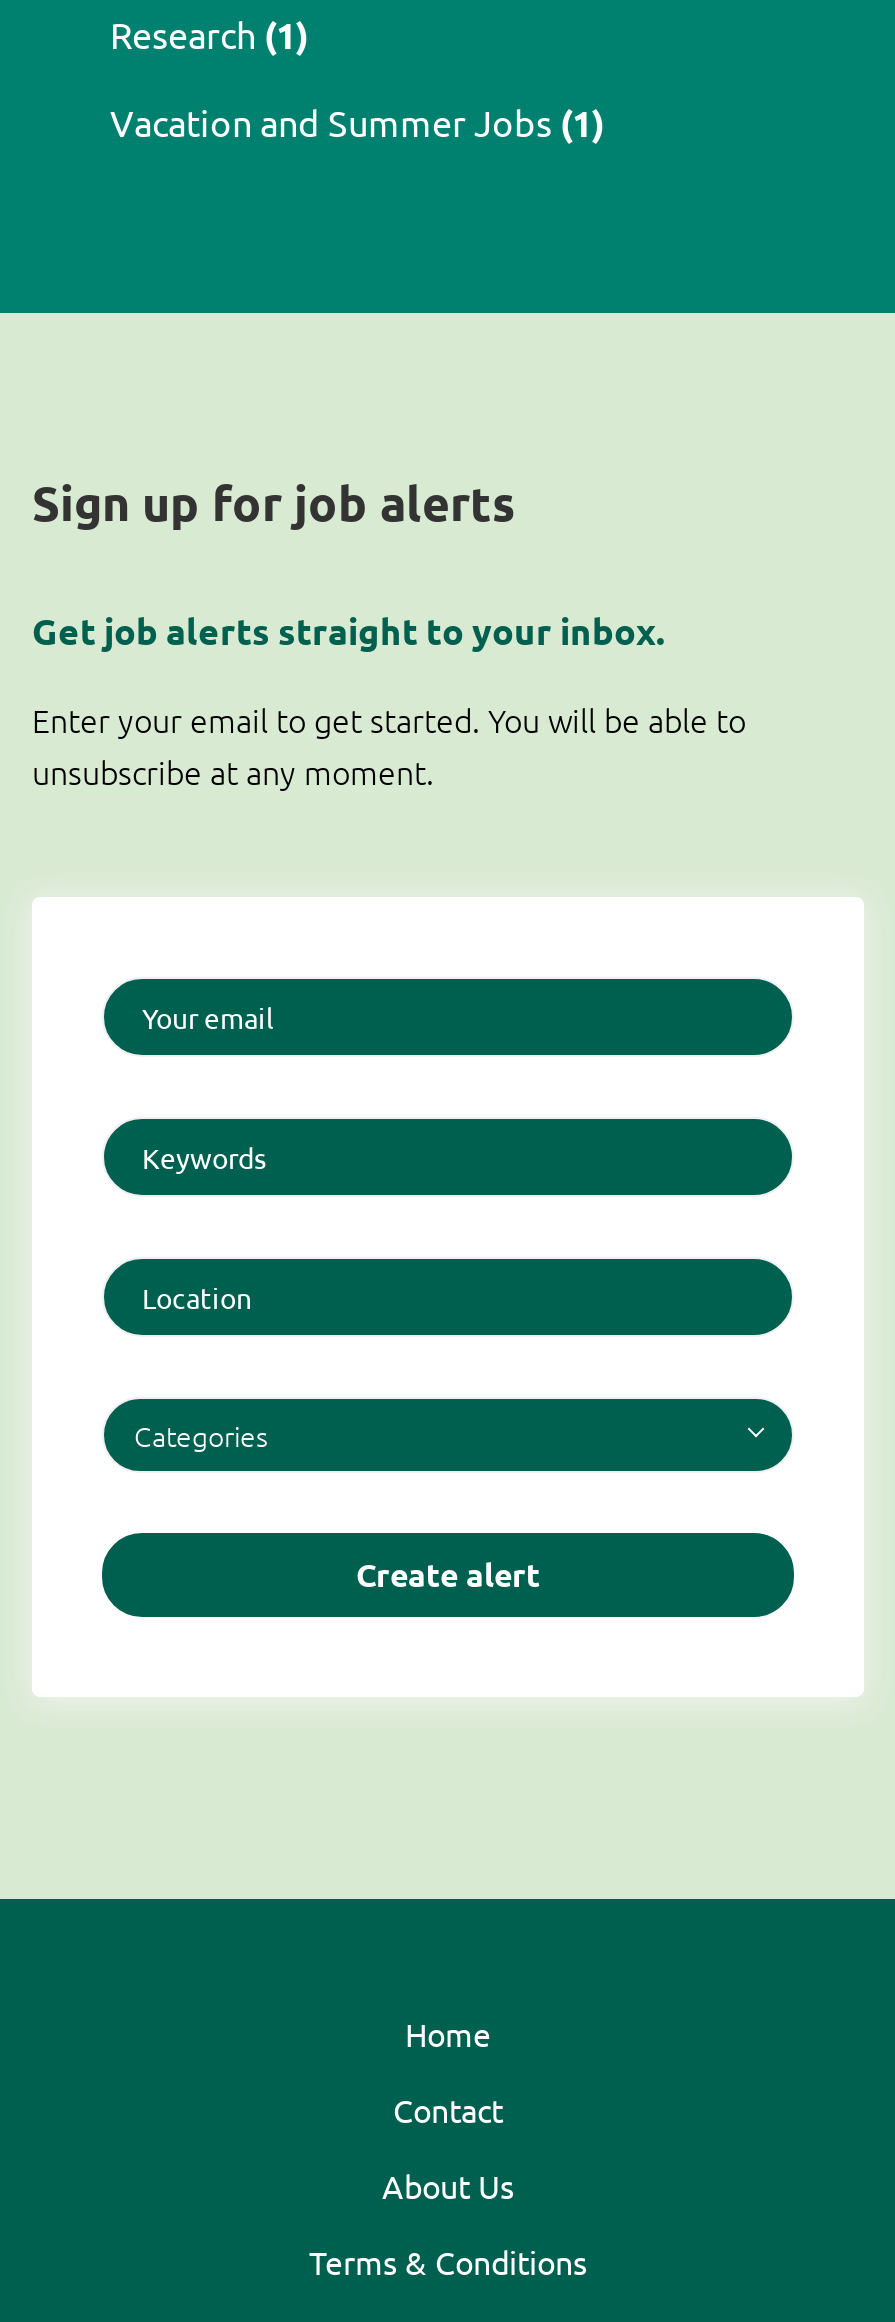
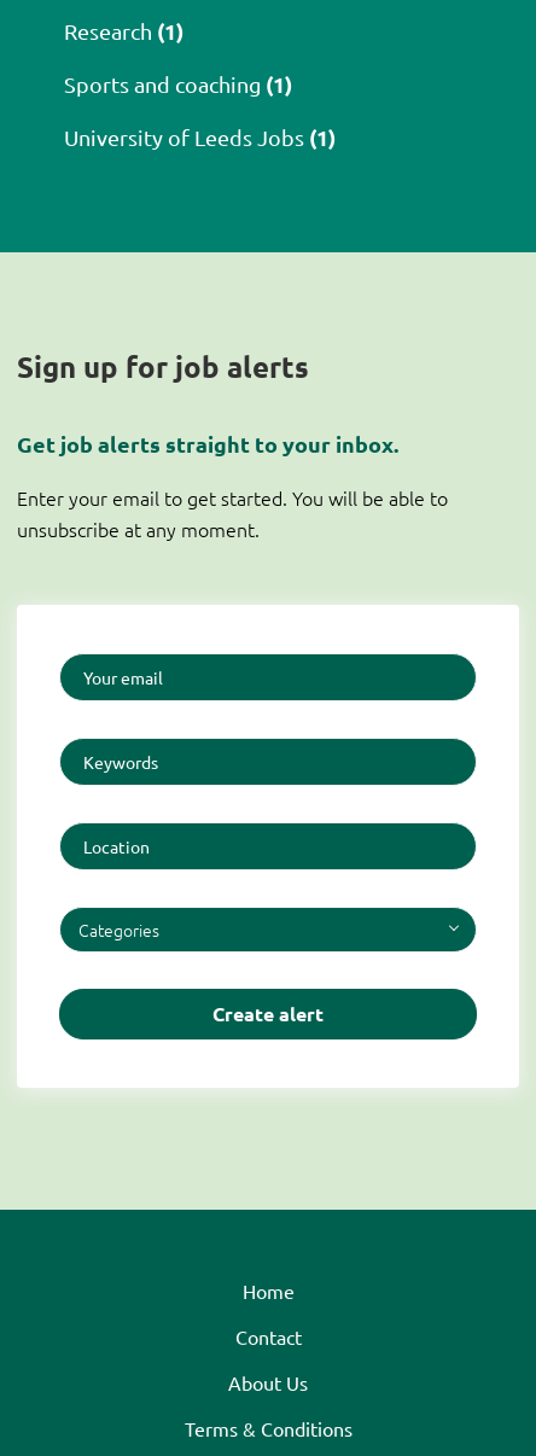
- Vacation and Summer Jobs (1)
+ Sports and coaching (1)
+ University of Leeds Jobs (1)
